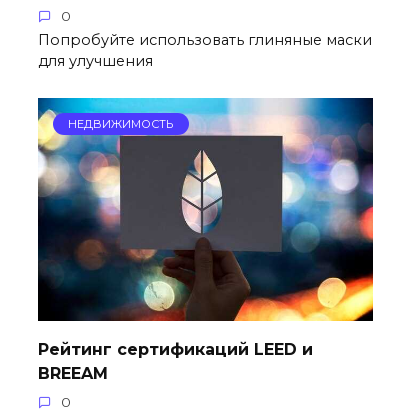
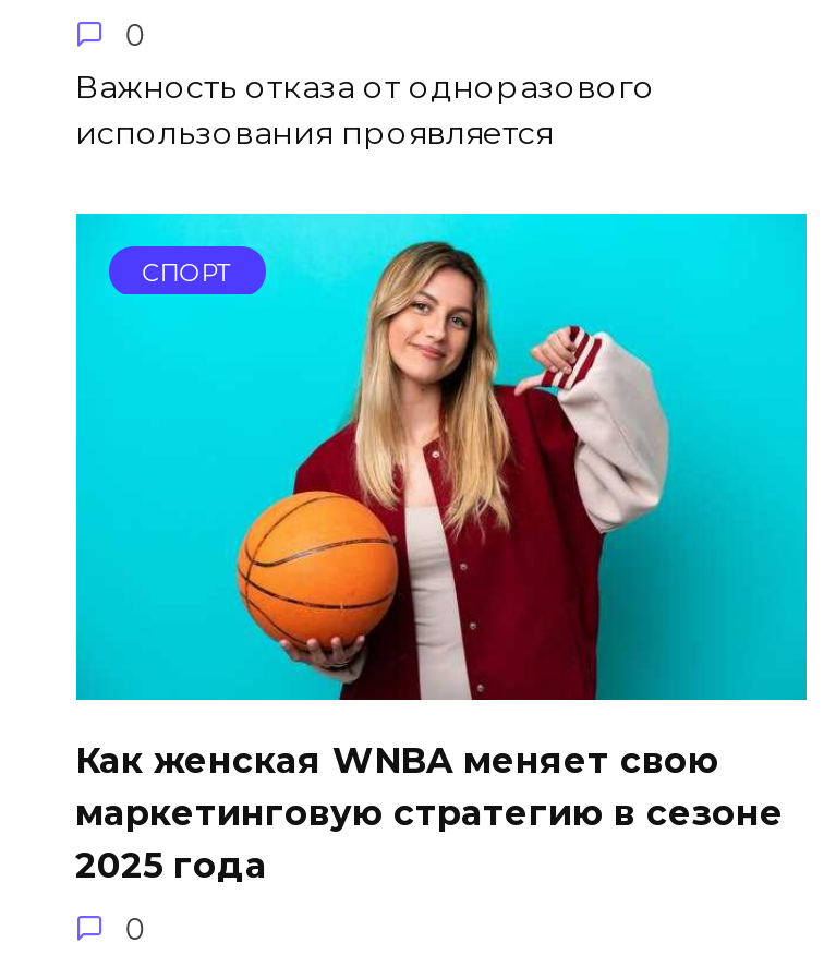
- Попробуйте использовать глиняные маски
- для улучшения
+ Важность отказа от одноразового
+ использования проявляется

- [image]
- НЕДВИЖИМОСТЬ
+ [image]
+ СПОРТ

- Рейтинг сертификаций LEED и
- BREEAM
+ Как женская WNBA меняет свою
+ маркетинговую стратегию в сезоне
+ 2025 года
